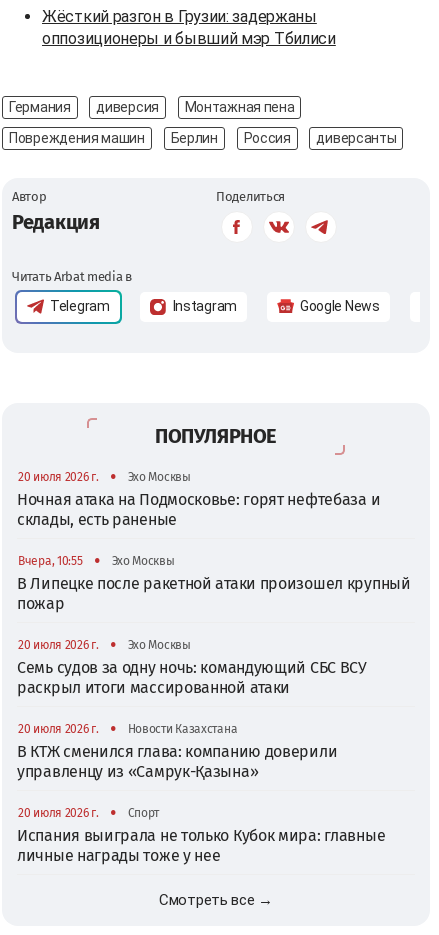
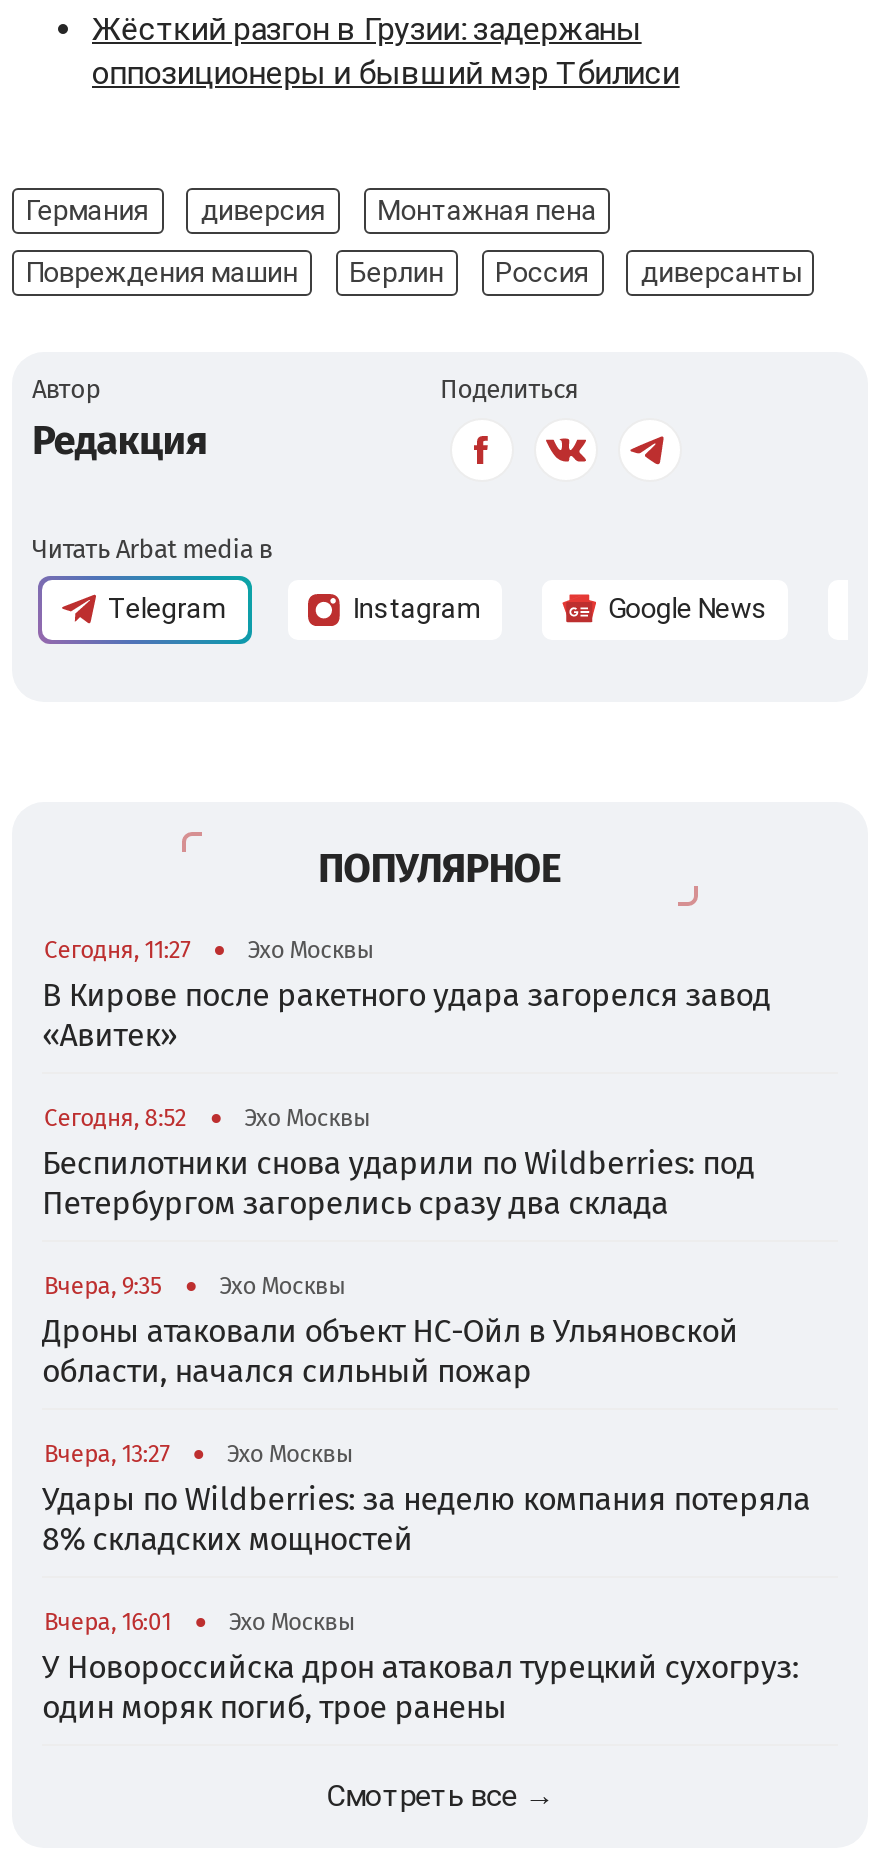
- 20 июля 2026 г.
+ Сегодня, 11:27

- Ночная атака на Подмосковье: горят нефтебаза и
- склады, есть раненые
+ В Кирове после ракетного удара загорелся завод
+ «Авитек»

- Вчера, 10:55
+ Сегодня, 8:52

- В Липецке после ракетной атаки произошел крупный
- пожар
+ Беспилотники снова ударили по Wildberries: под
+ Петербургом загорелись сразу два склада

- 20 июля 2026 г.
+ Вчера, 9:35

- Семь судов за одну ночь: командующий СБС ВСУ
- раскрыл итоги массированной атаки
+ Дроны атаковали объект НС-Ойл в Ульяновской
+ области, начался сильный пожар

- Новости Казахстана
- В КТЖ сменился глава: компанию доверили
- управленцу из «Самрук-Қазына»
+ Эхо Москвы
+ Удары по Wildberries: за неделю компания потеряла
+ 8% складских мощностей

- 20 июля 2026 г.
+ Вчера, 13:27

- Спорт
- Испания выиграла не только Кубок мира: главные
- личные награды тоже у нее
+ Эхо Москвы
+ У Новороссийска дрон атаковал турецкий сухогруз:
+ один моряк погиб, трое ранены

- 20 июля 2026 г.
+ Вчера, 16:01
